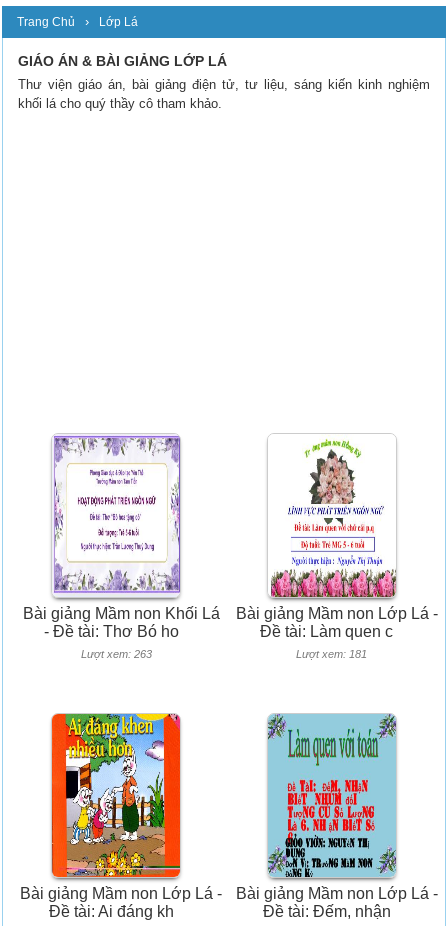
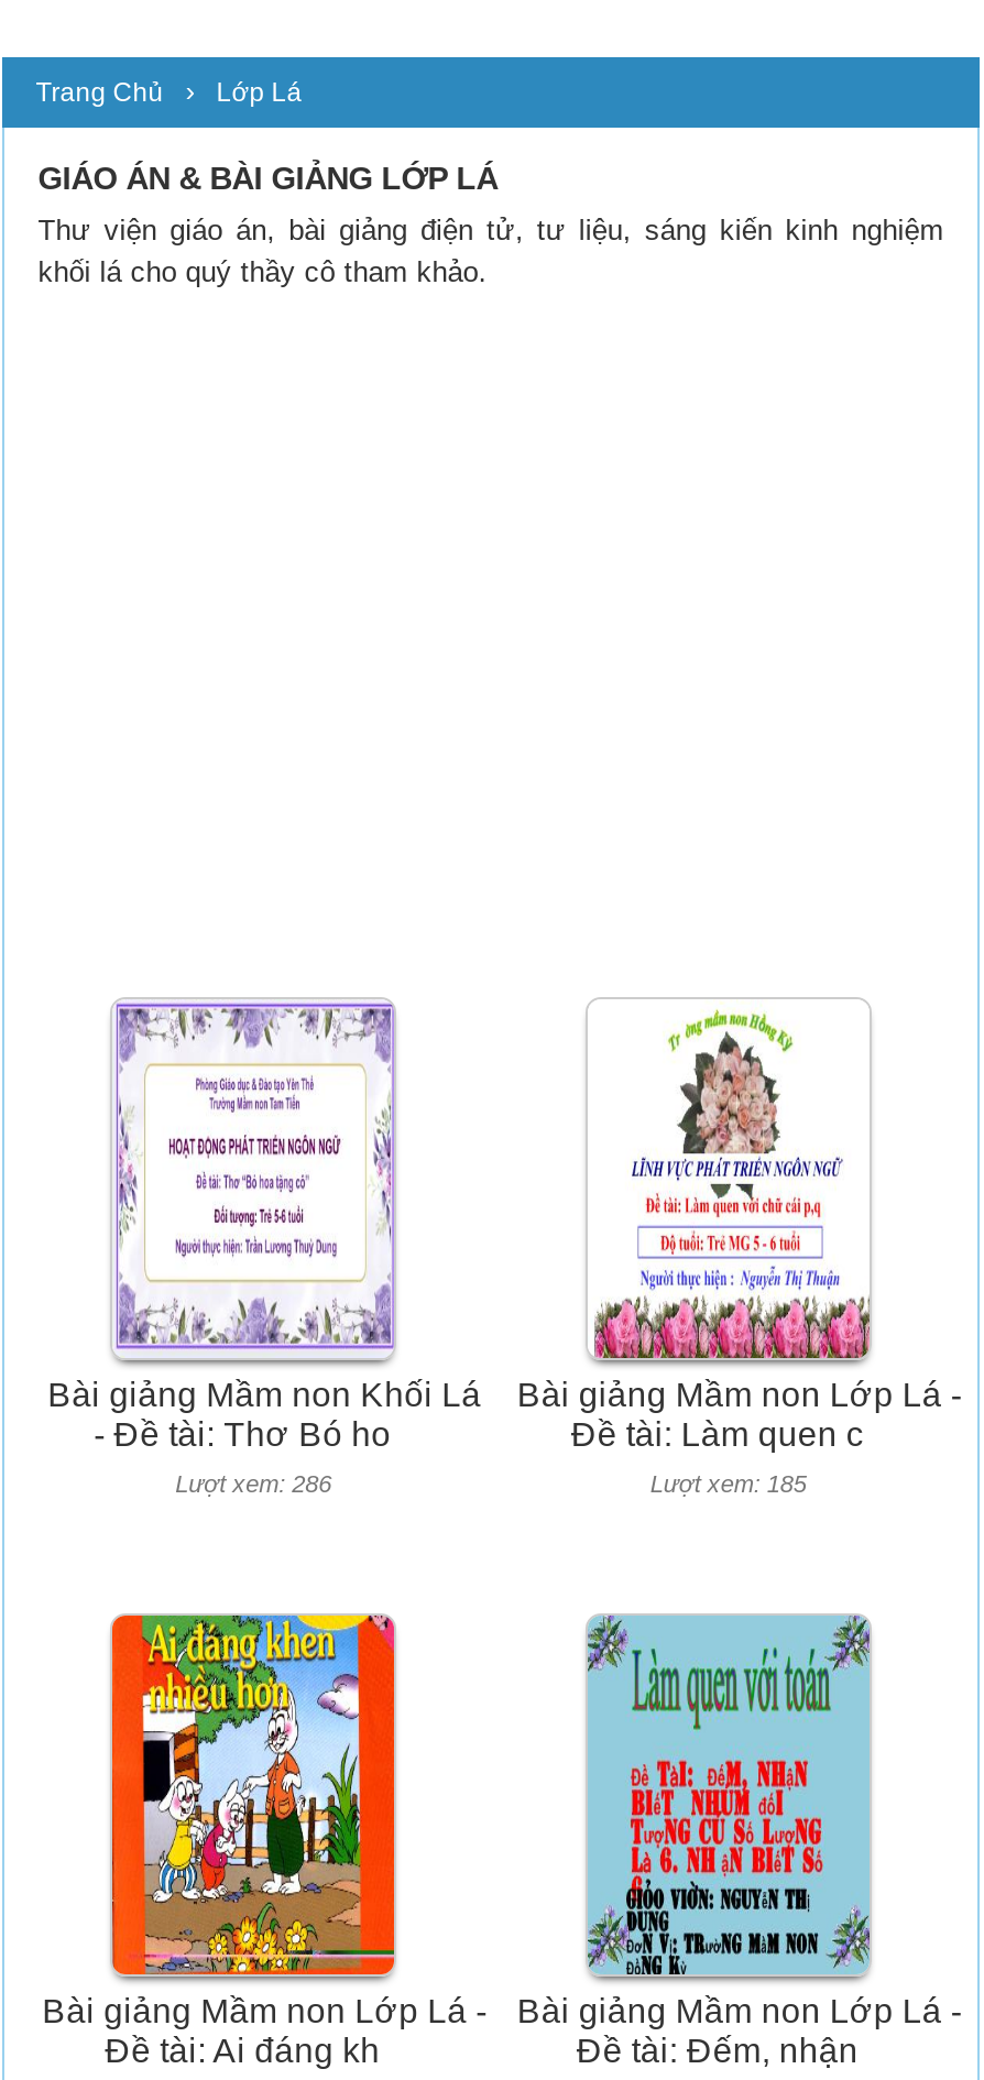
- Lượt xem: 263
+ Lượt xem: 286

- Lượt xem: 181
+ Lượt xem: 185
